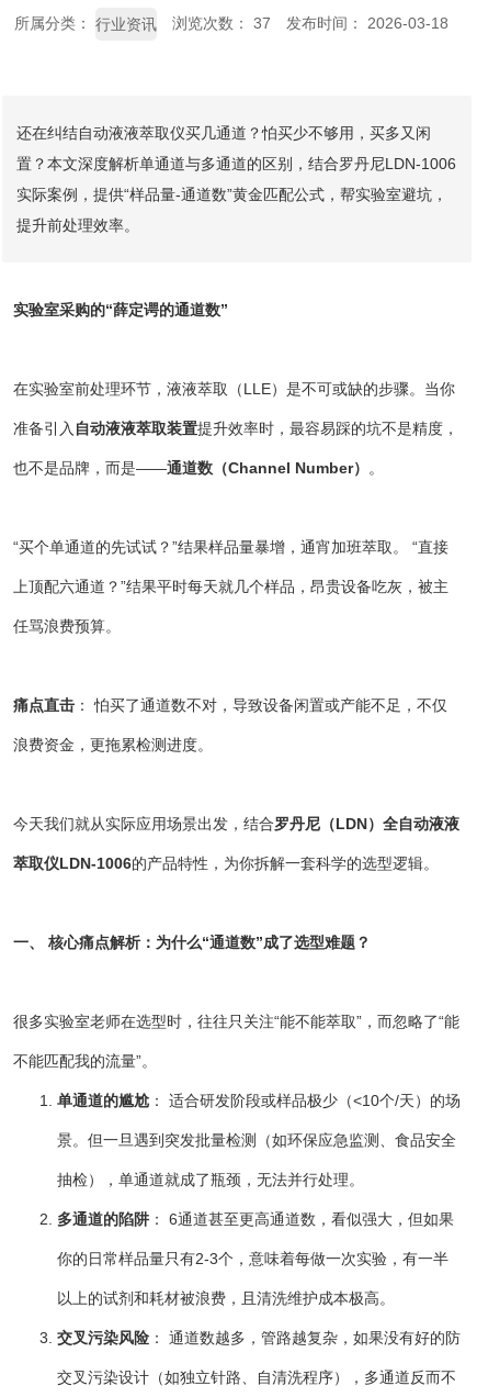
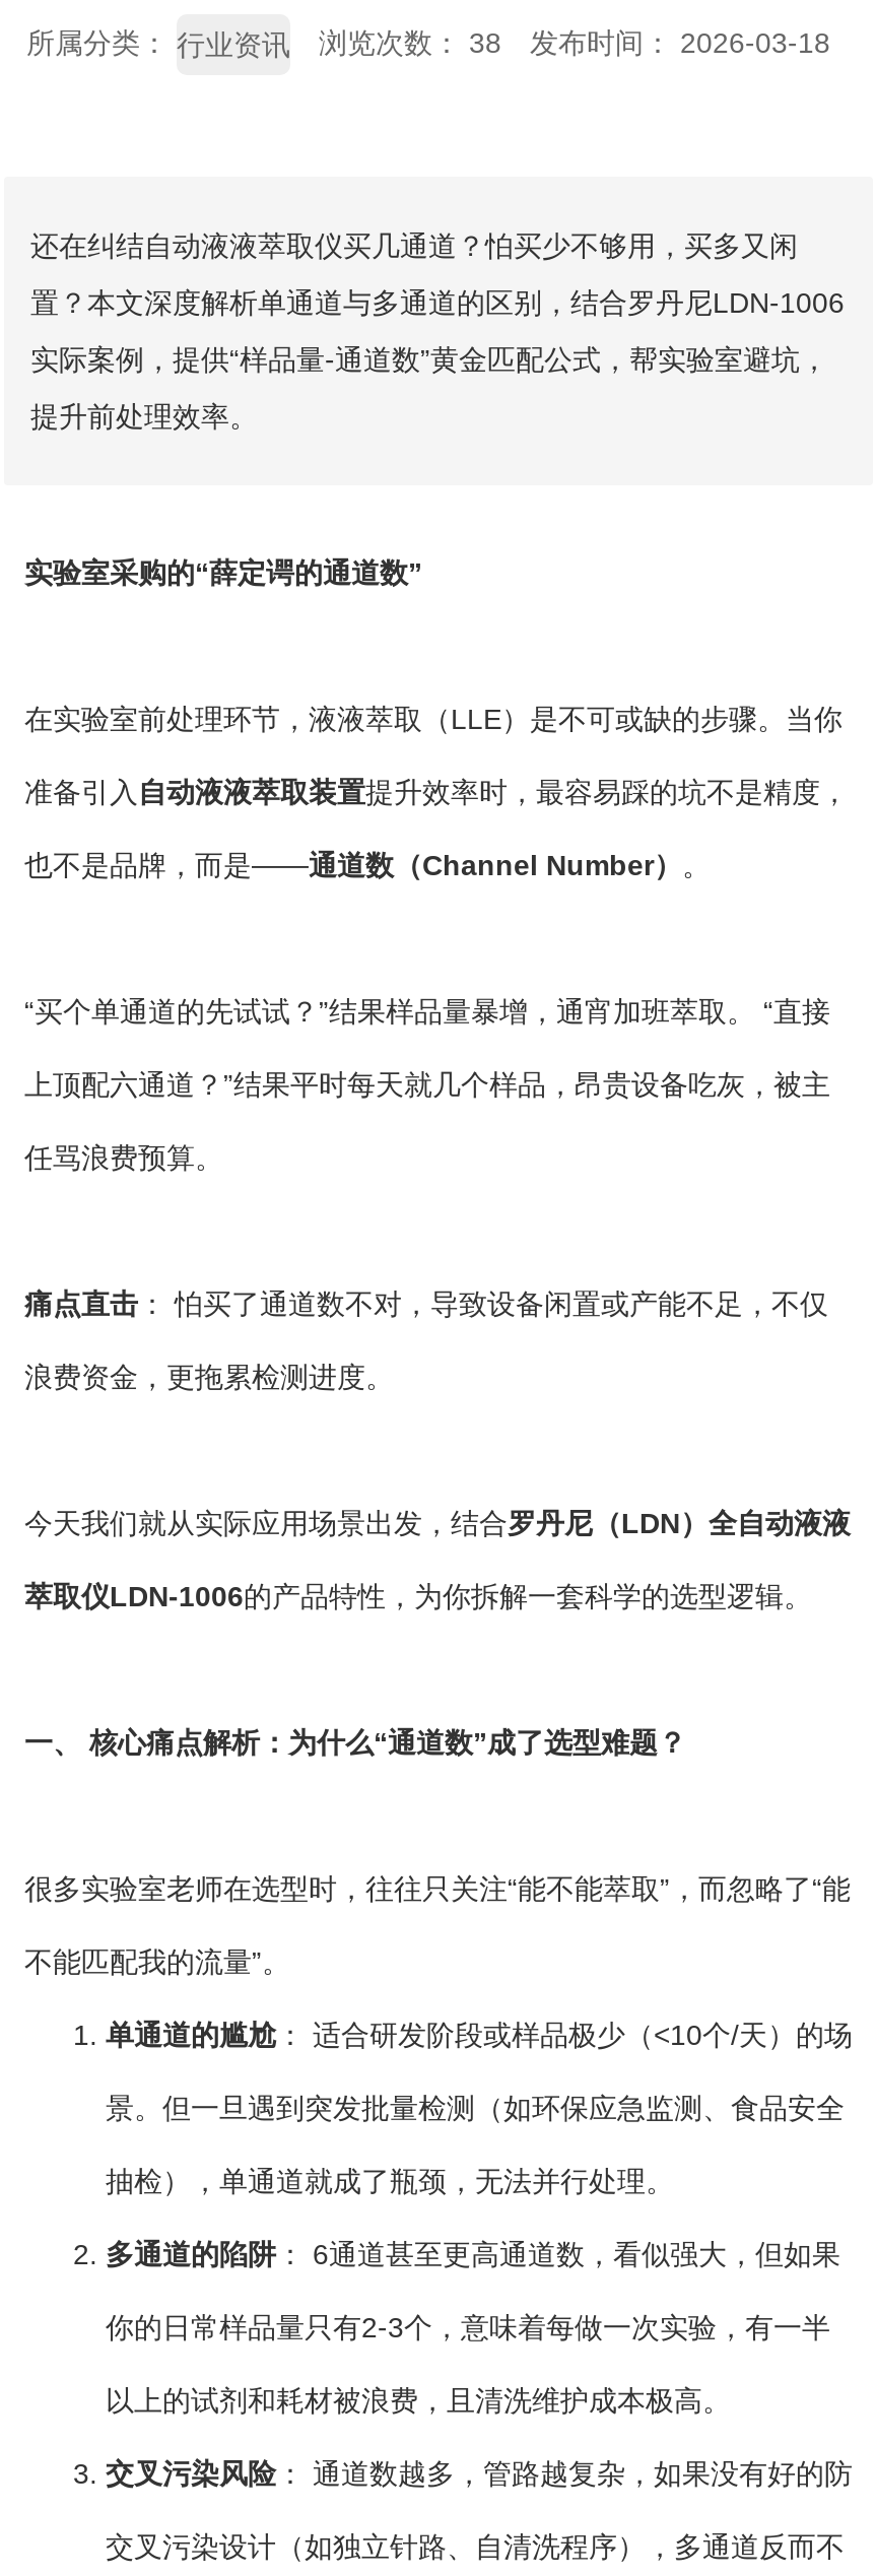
- 所属分类： 行业资讯 浏览次数：37 发布时间： 2026-03-18
+ 所属分类： 行业资讯 浏览次数：38 发布时间： 2026-03-18
